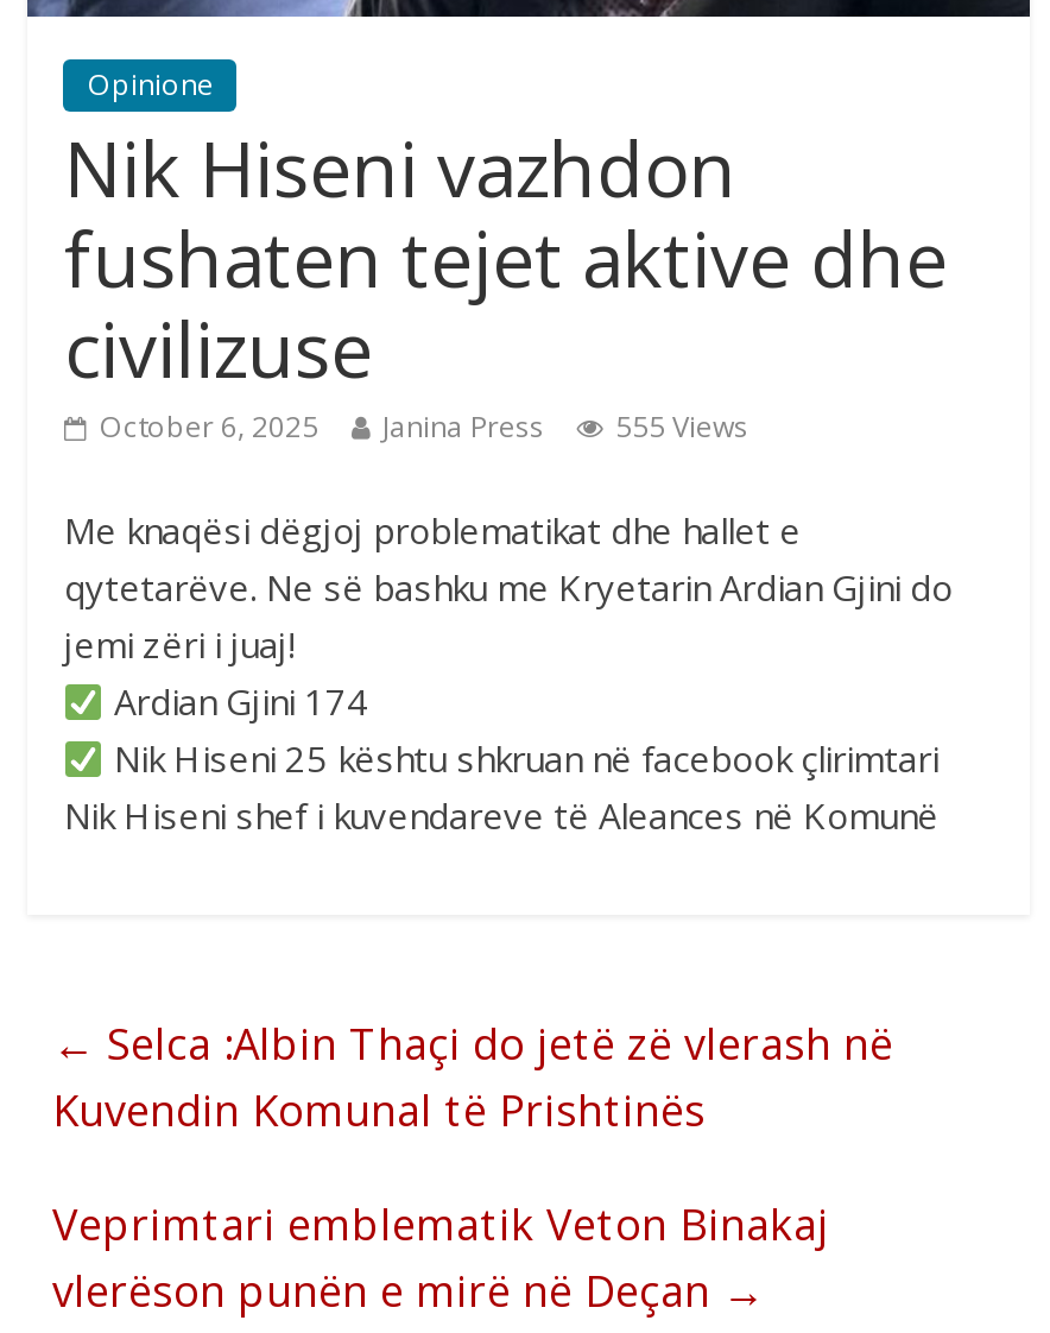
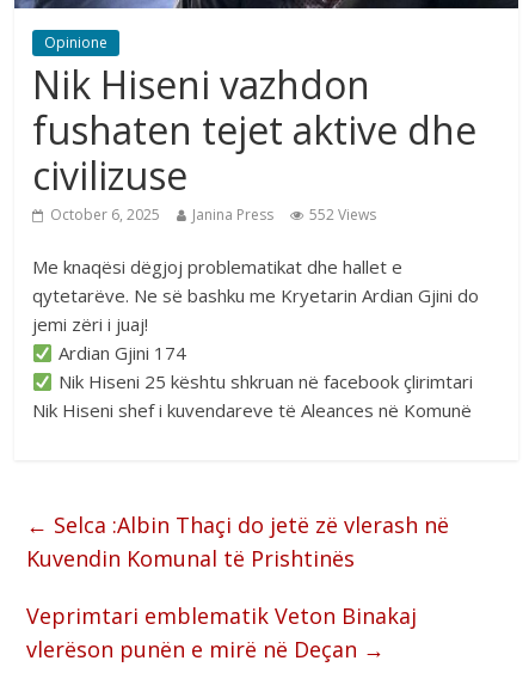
- October 6, 2025 Janina Press 555 Views
+ October 6, 2025 Janina Press 552 Views
